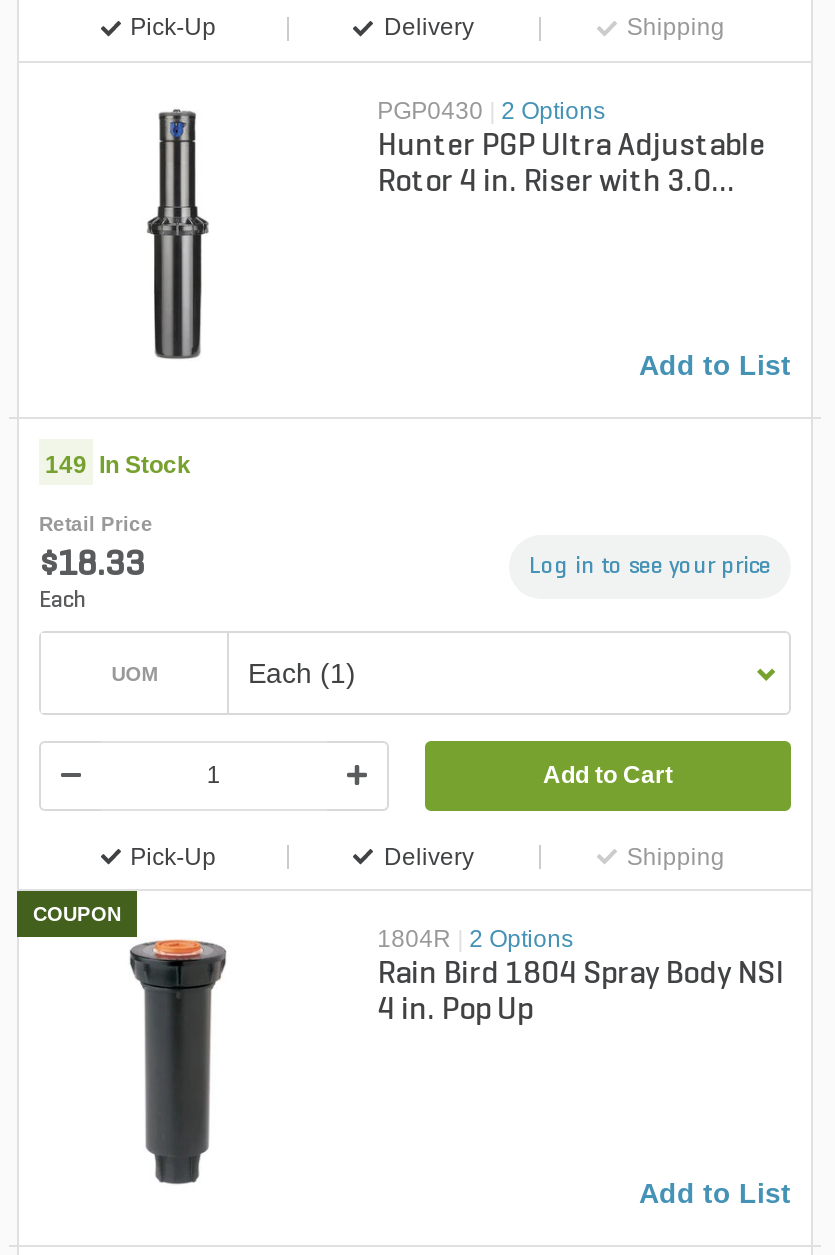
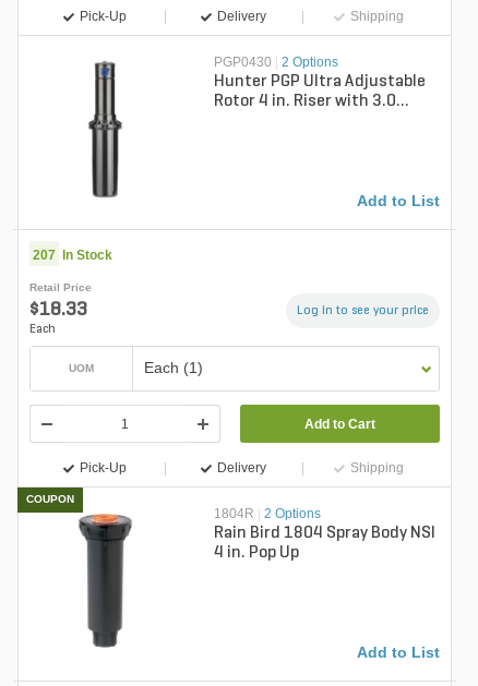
- 149 In Stock
+ 207 In Stock
